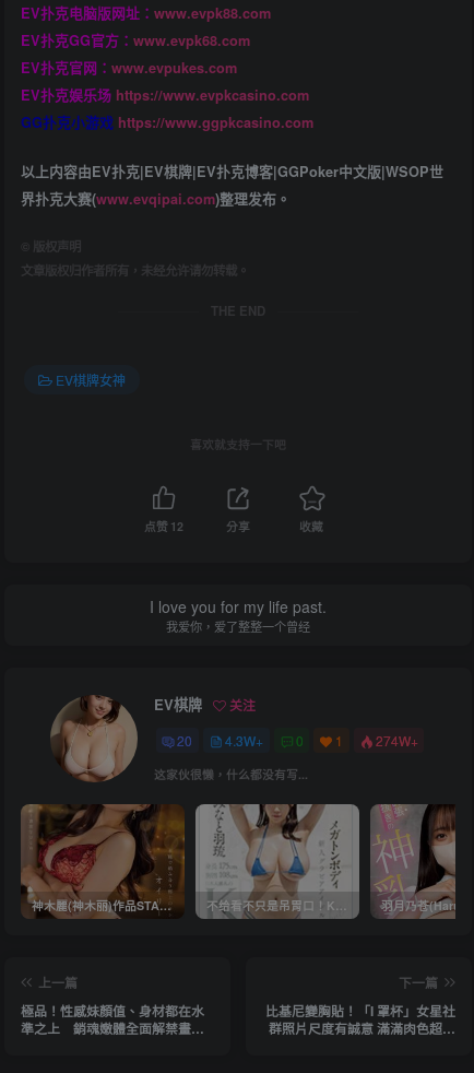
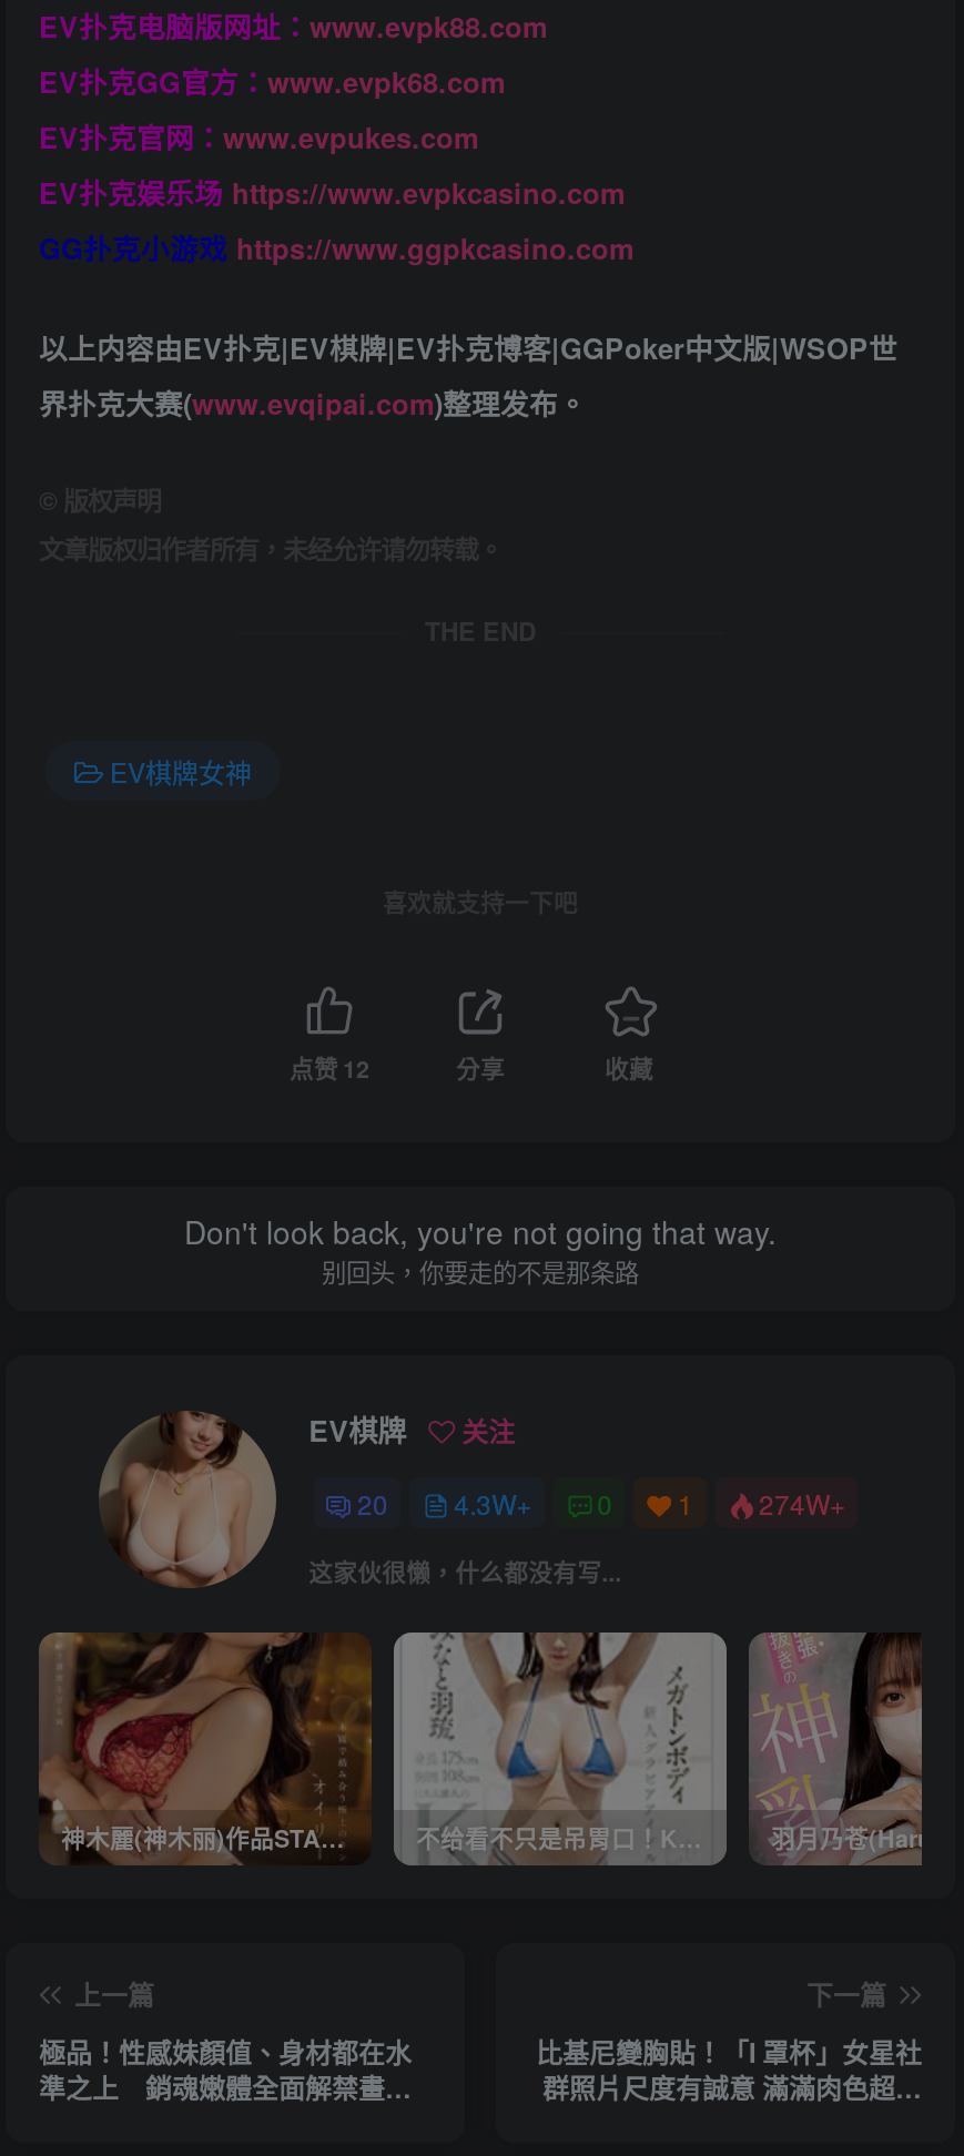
- I love you for my life past.
- 我爱你，爱了整整一个曾经
+ Don't look back, you're not going that way.
+ 别回头，你要走的不是那条路
